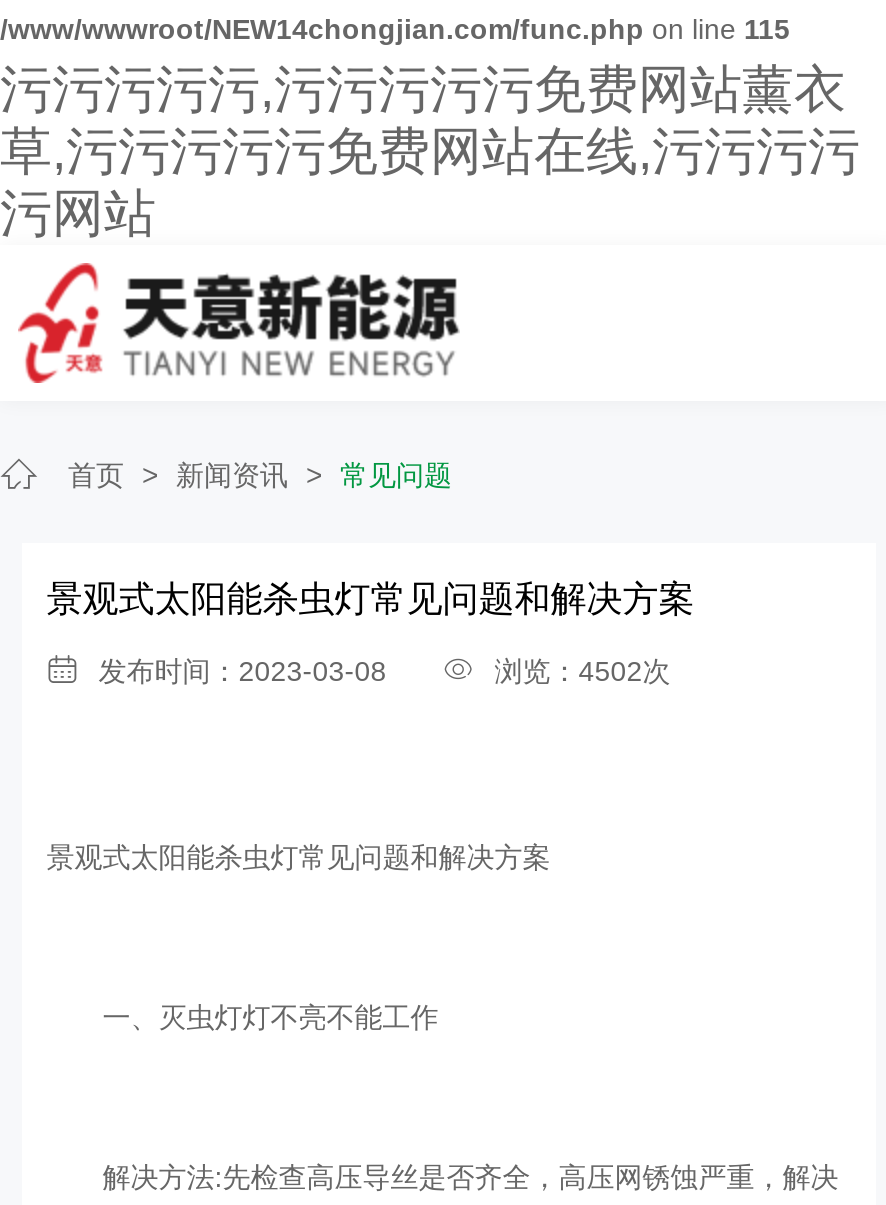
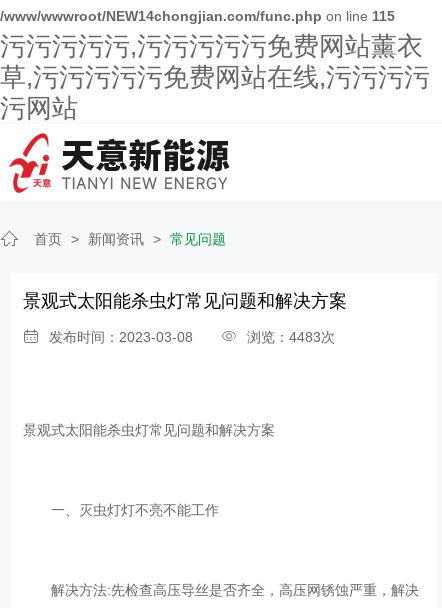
- 发布时间：2023-03-08 浏览：4502次
+ 发布时间：2023-03-08 浏览：4483次
